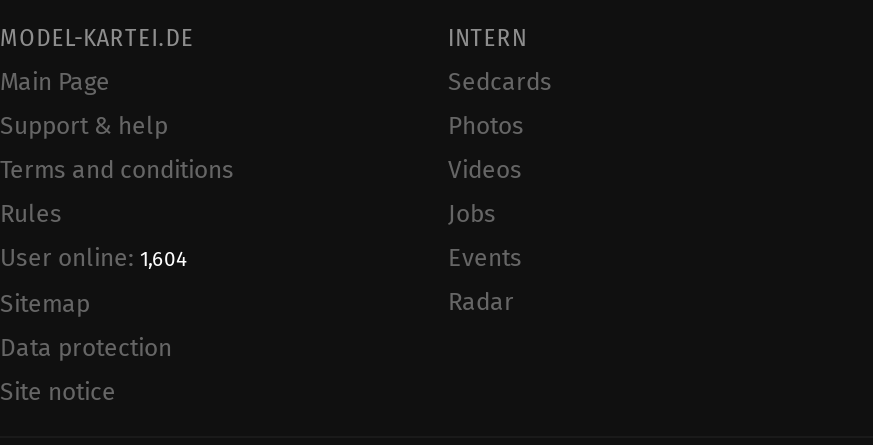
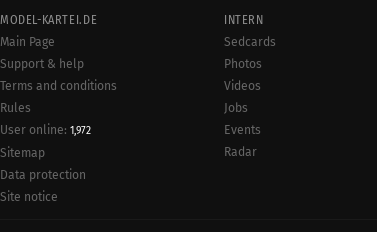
- User online: 1,604
+ User online: 1,972
